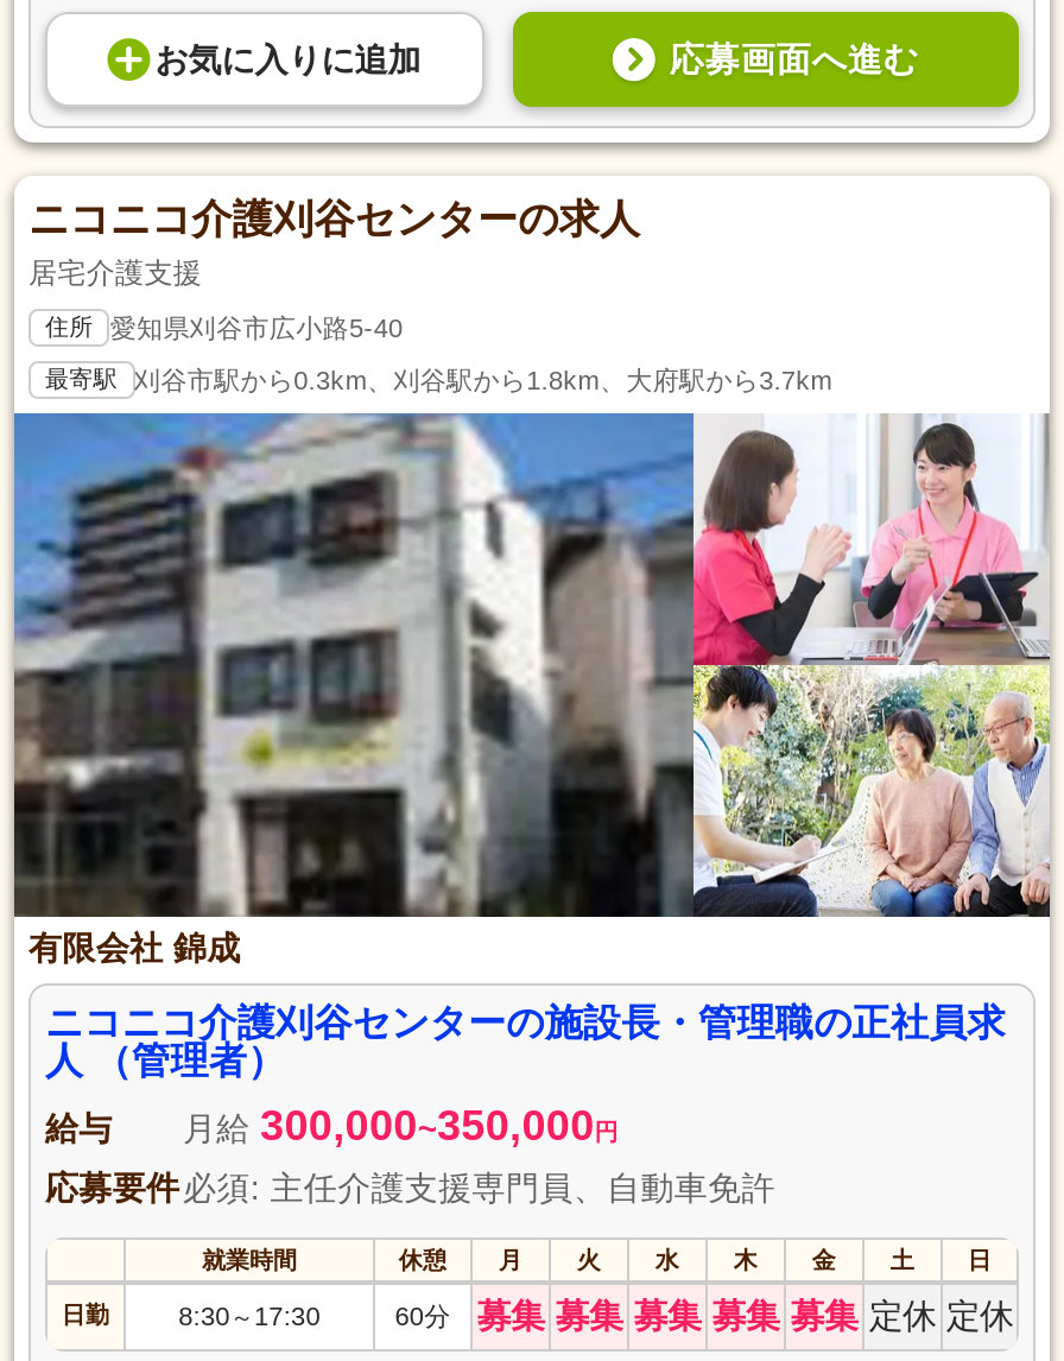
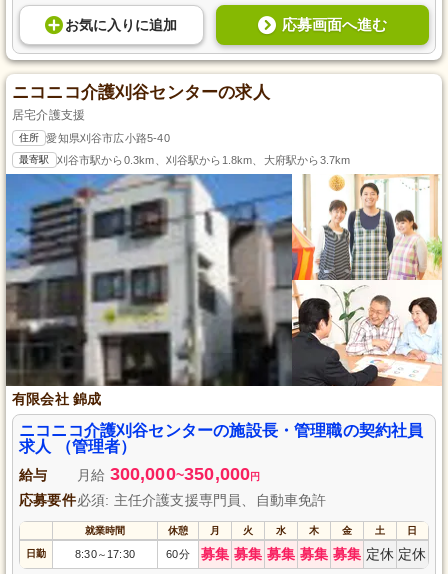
- [image]
- ニコニコ介護刈谷センターの施設長・管理職の正社員求
- 人 （管理者）
+ [image]
+ ニコニコ介護刈谷センターの施設長・管理職の契約社員
+ 求人 （管理者）
